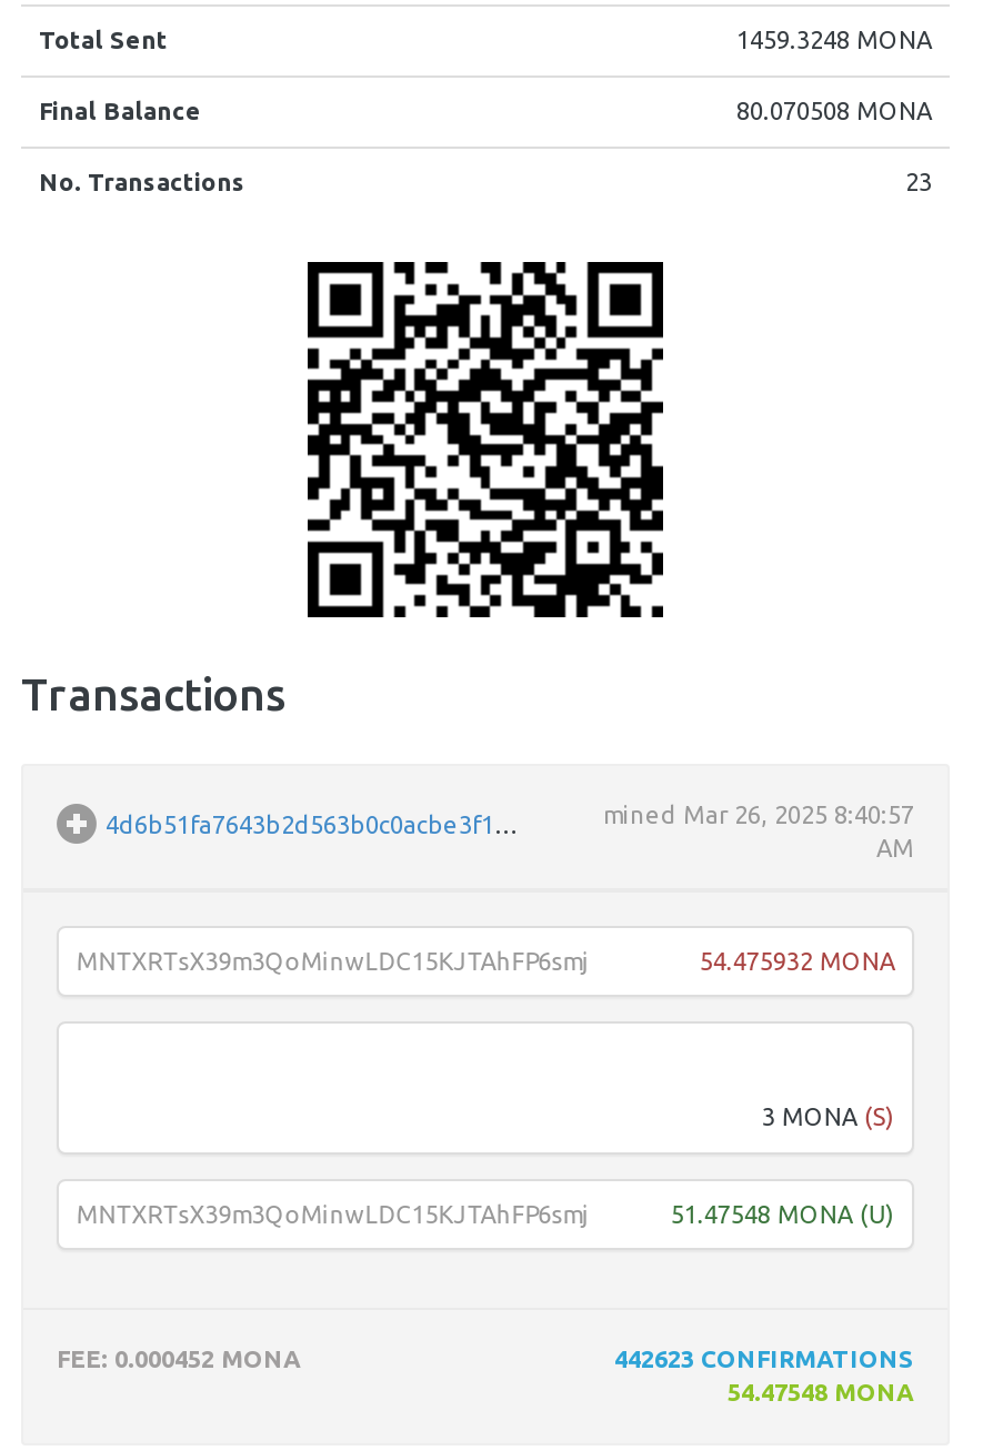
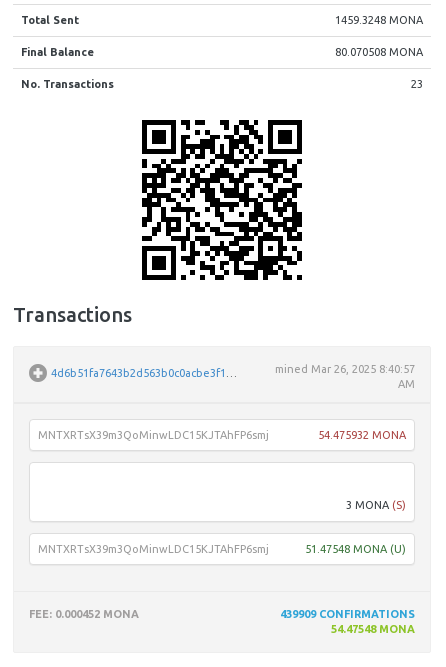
- 442623 CONFIRMATIONS
+ 439909 CONFIRMATIONS
